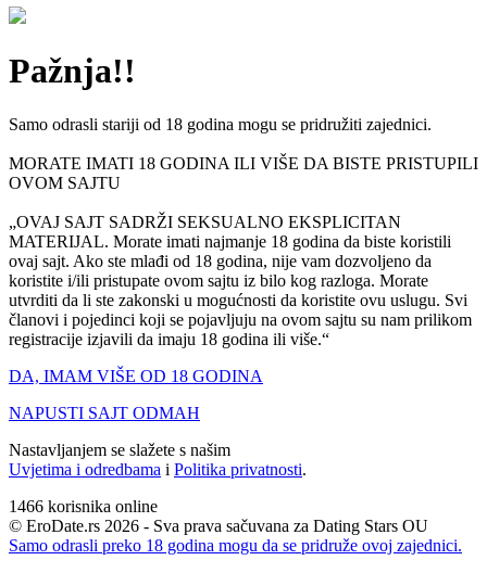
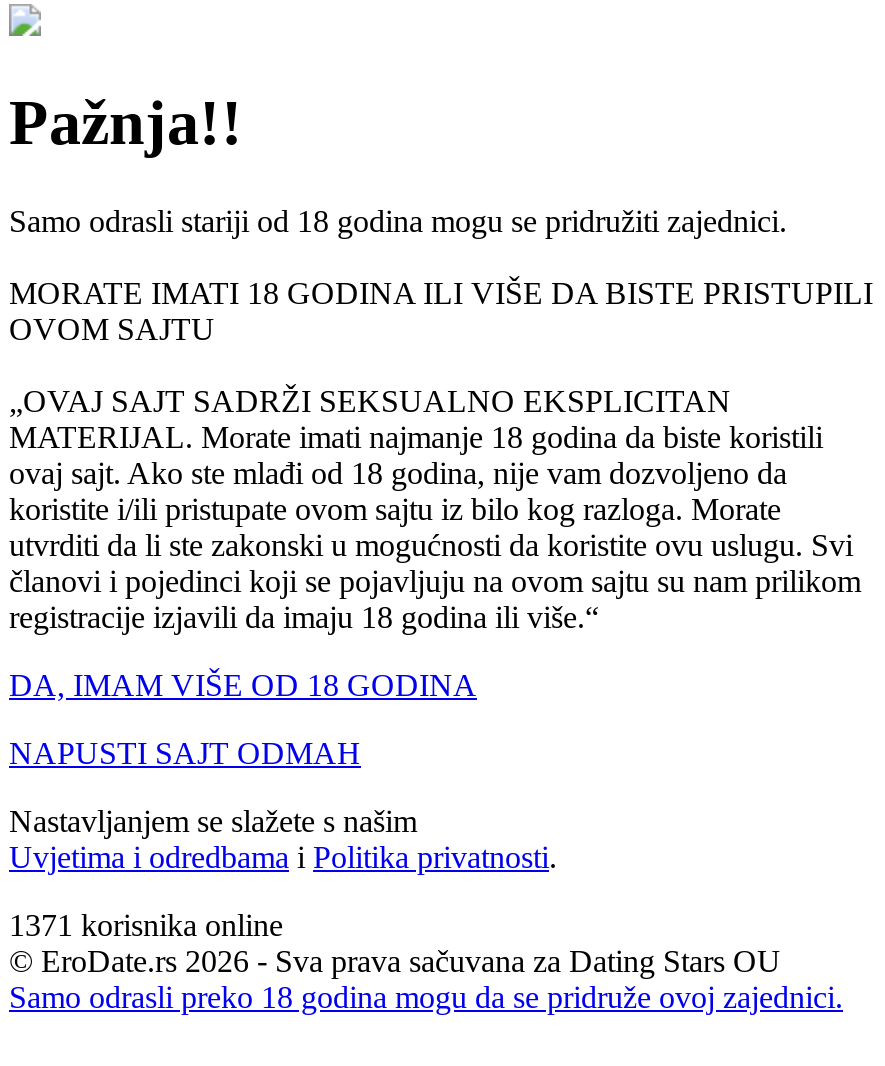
- 1466 korisnika online
+ 1371 korisnika online
